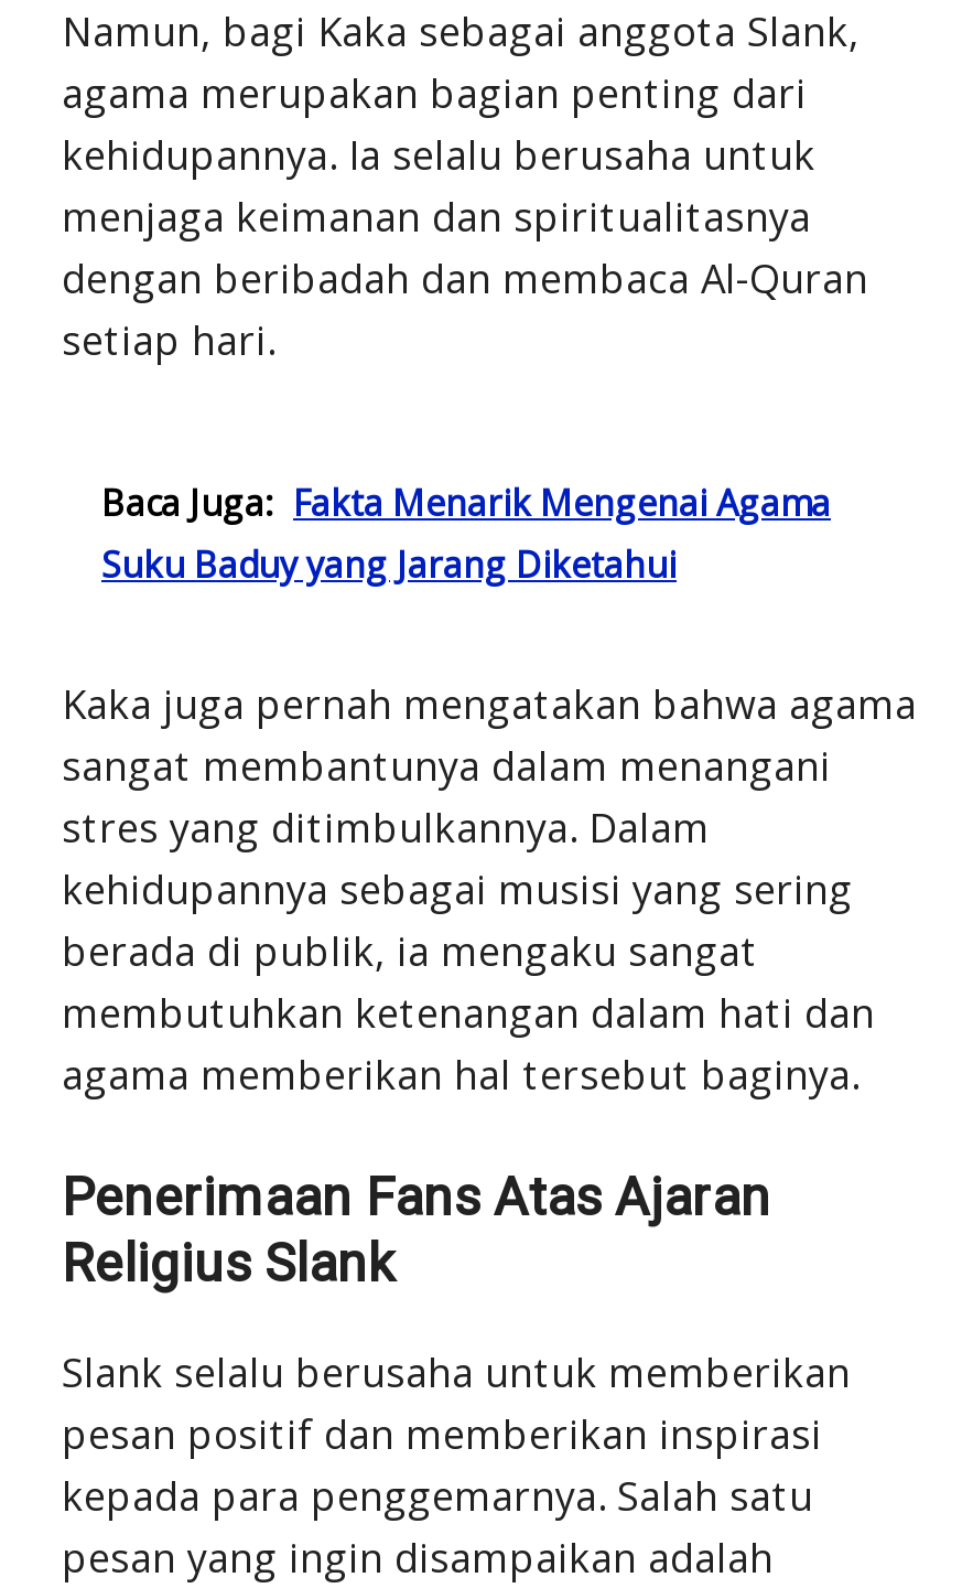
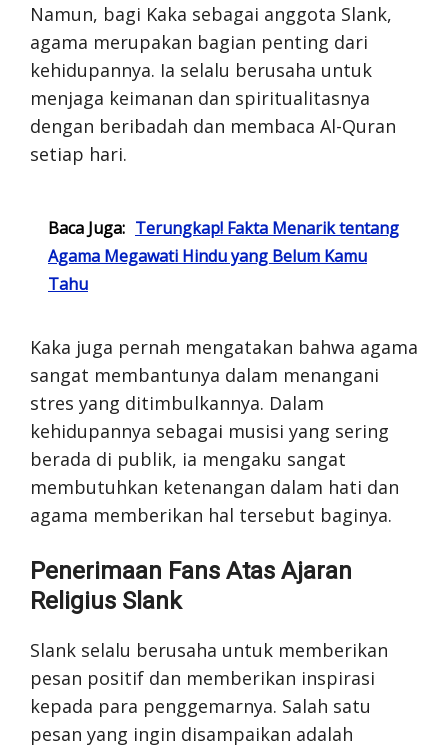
- Baca Juga: Fakta Menarik Mengenai Agama
- Suku Baduy yang Jarang Diketahui
+ Baca Juga: Terungkap! Fakta Menarik tentang
+ Agama Megawati Hindu yang Belum Kamu
+ Tahu
